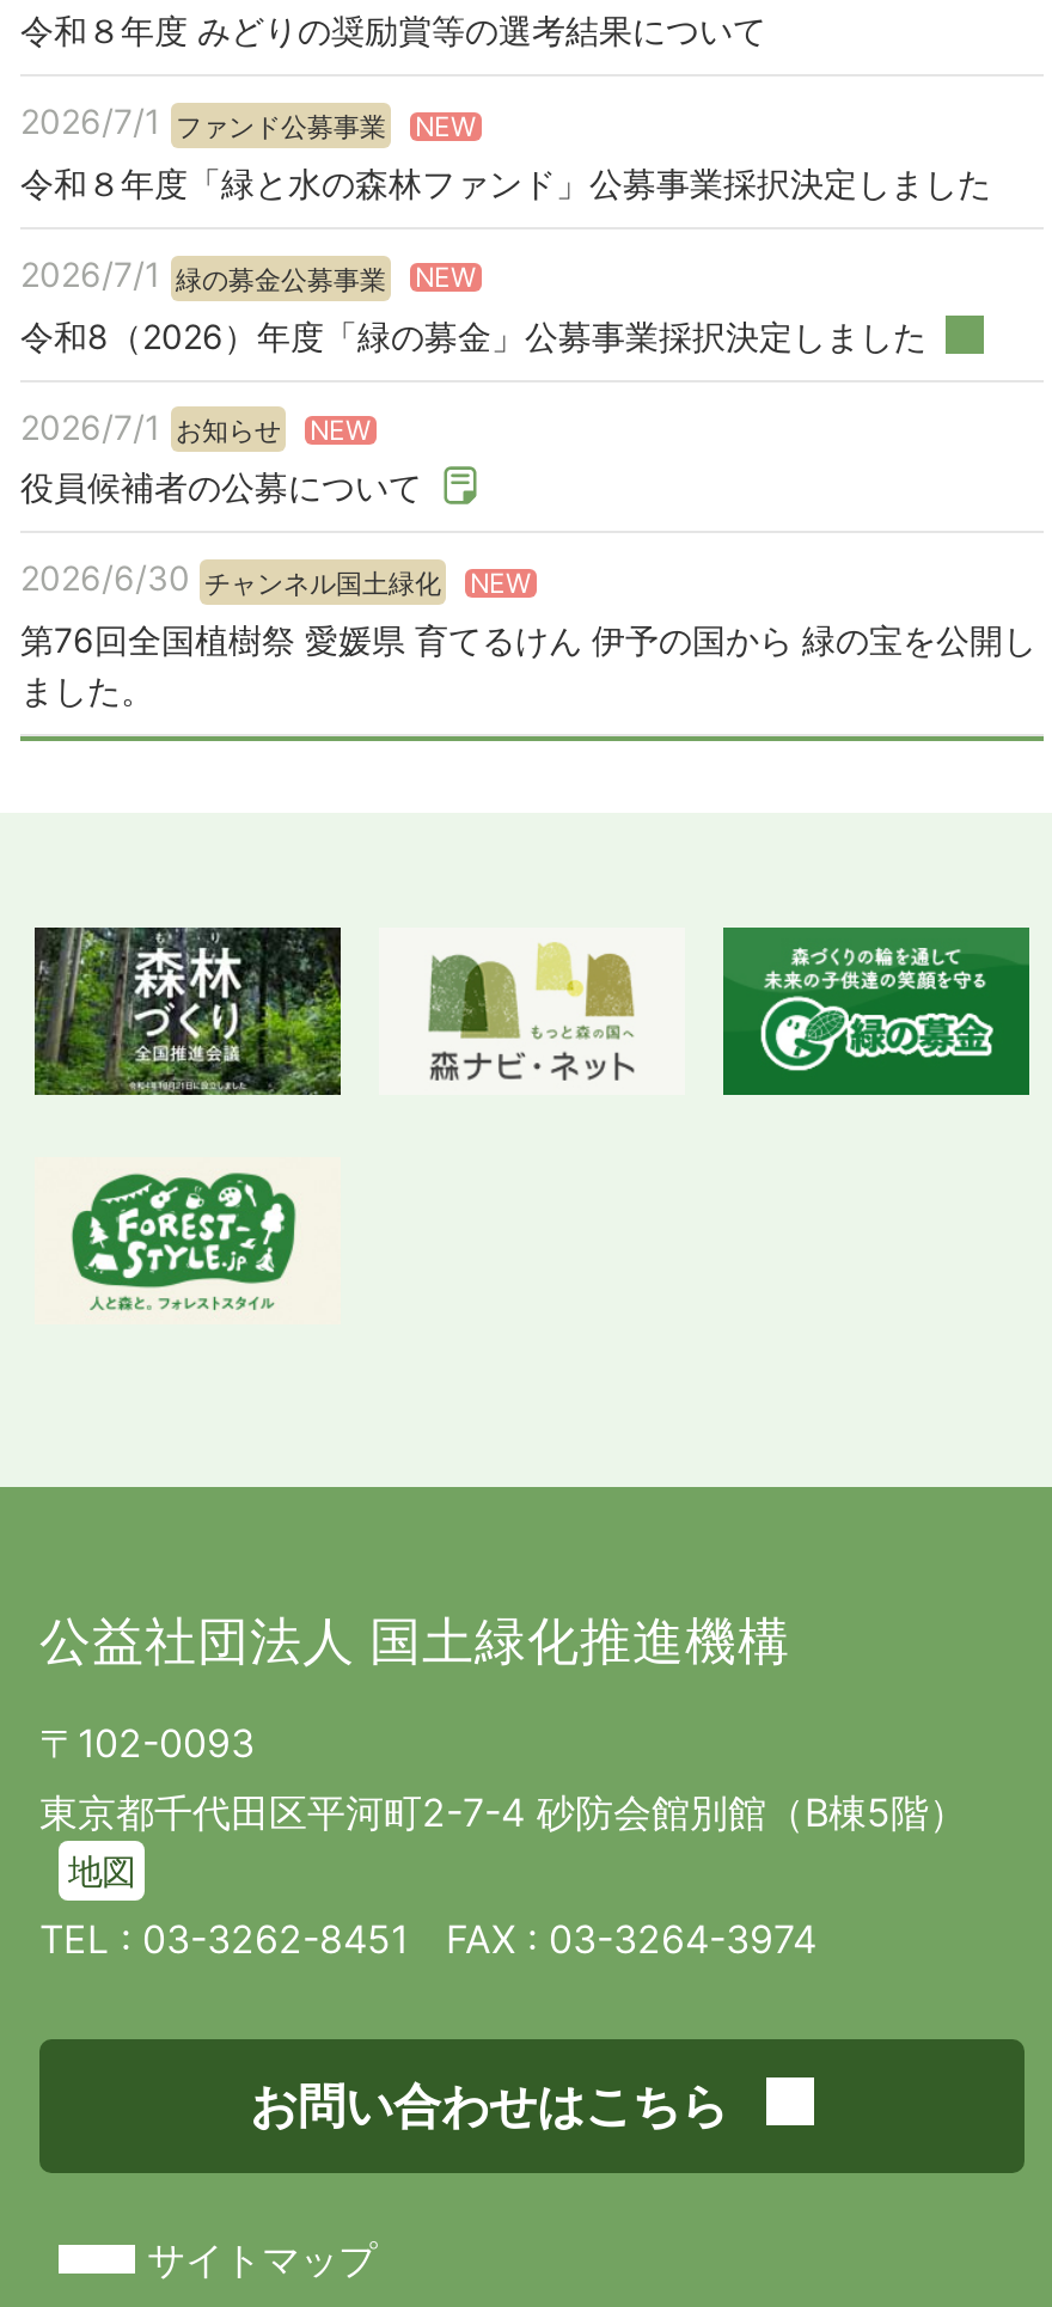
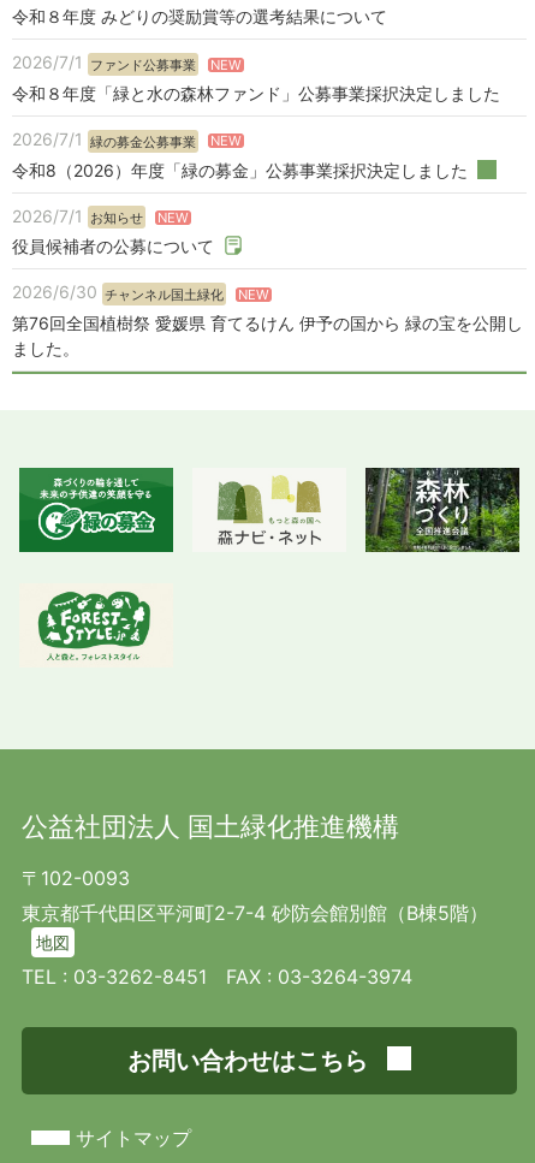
- [image]
+ [image]

- [image]
+ [image]
